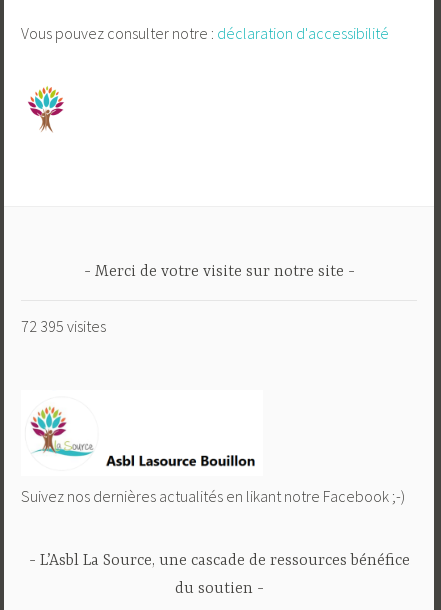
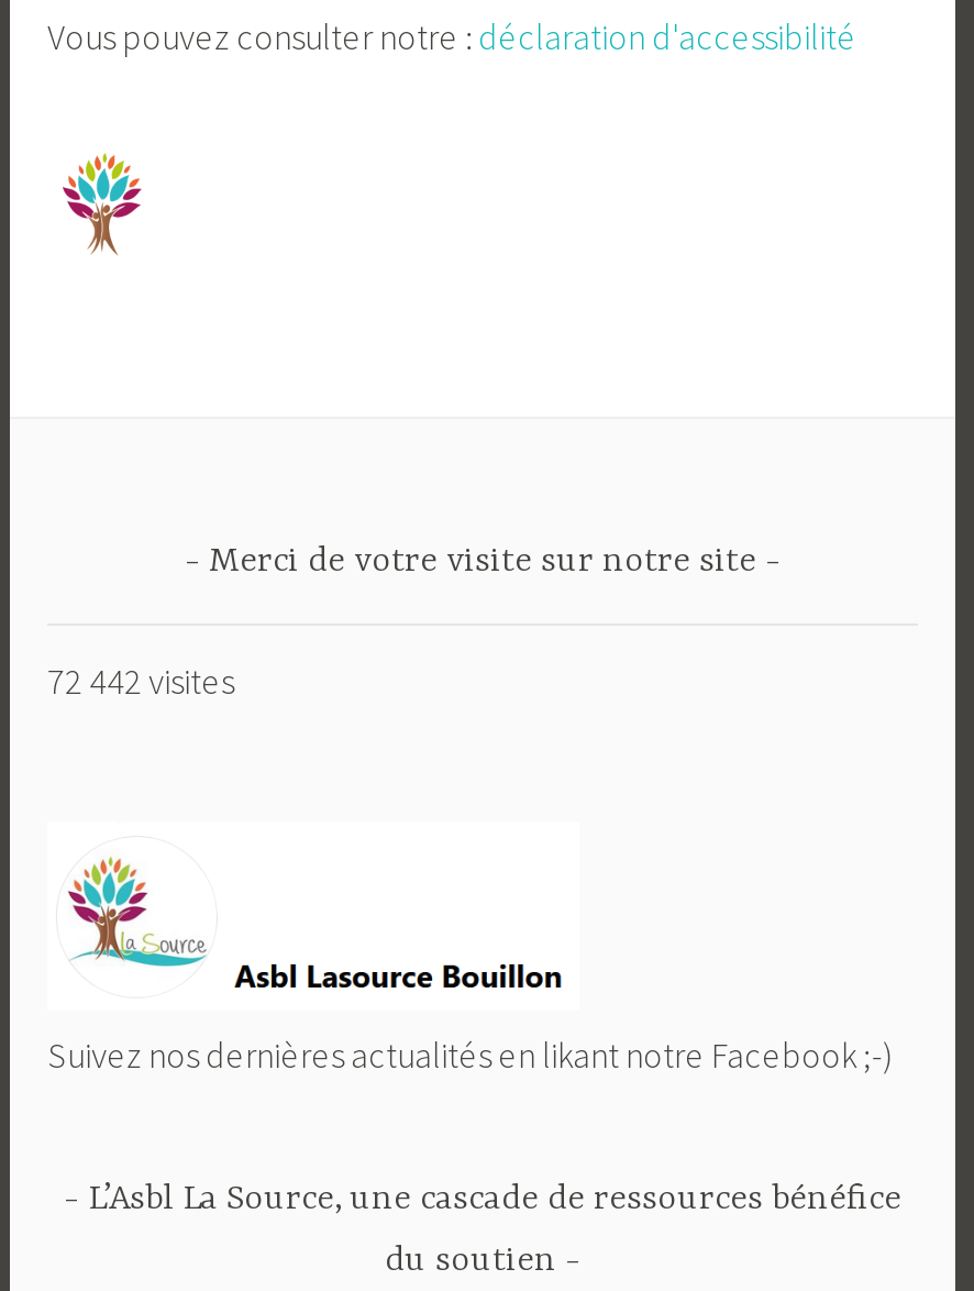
- 72 395 visites
+ 72 442 visites
